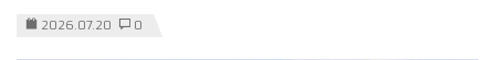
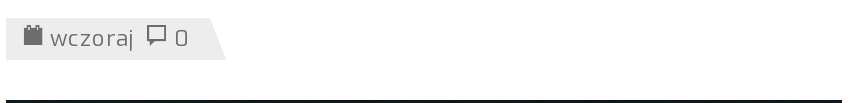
- 2026.07.20
+ wczoraj
